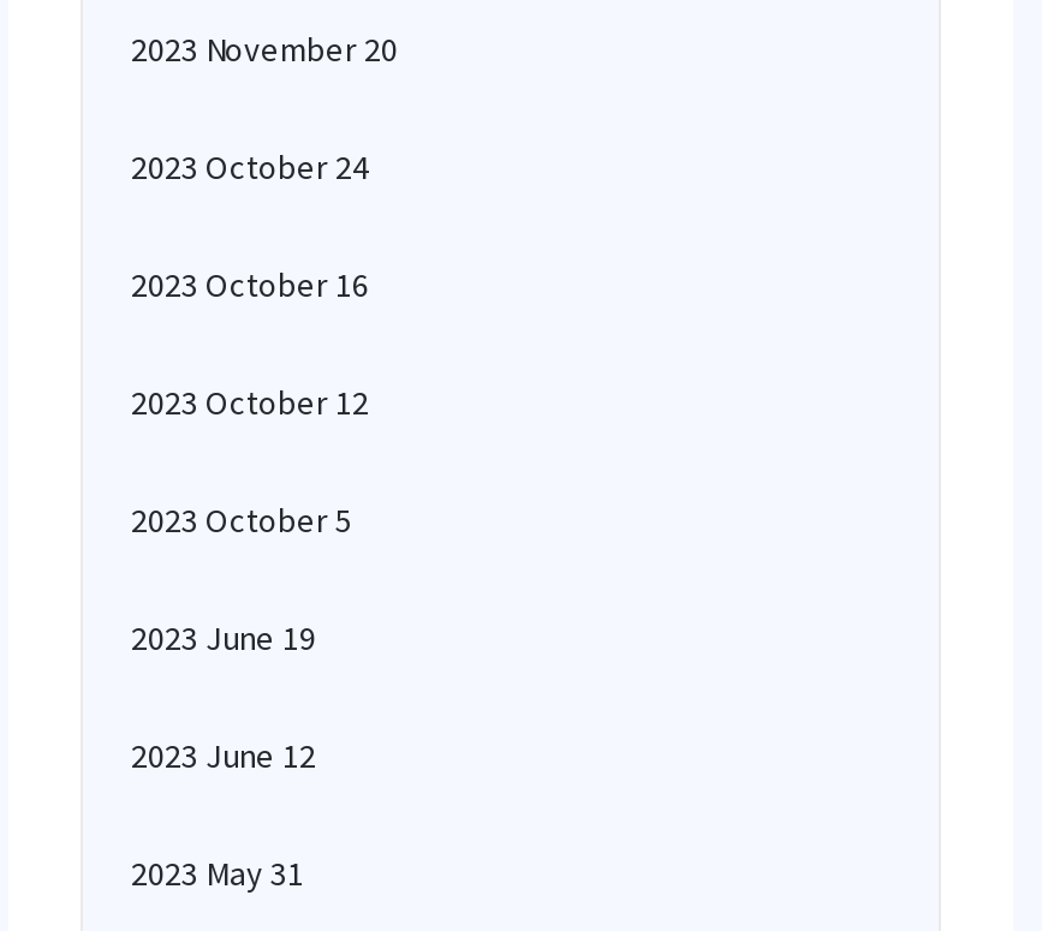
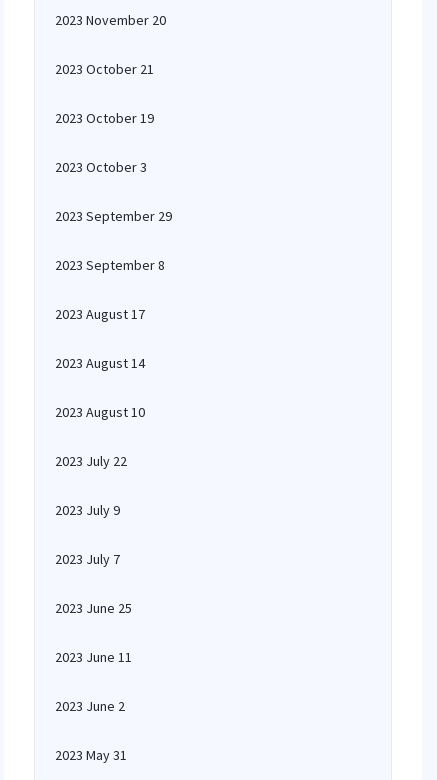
- 2023 October 24
- 2023 October 16
- 2023 October 12
- 2023 October 5
- 2023 June 19
- 2023 June 12
+ 2023 October 21
+ 2023 October 19
+ 2023 October 3
+ 2023 September 29
+ 2023 September 8
+ 2023 August 17
+ 2023 August 14
+ 2023 August 10
+ 2023 July 22
+ 2023 July 9
+ 2023 July 7
+ 2023 June 25
+ 2023 June 11
+ 2023 June 2
